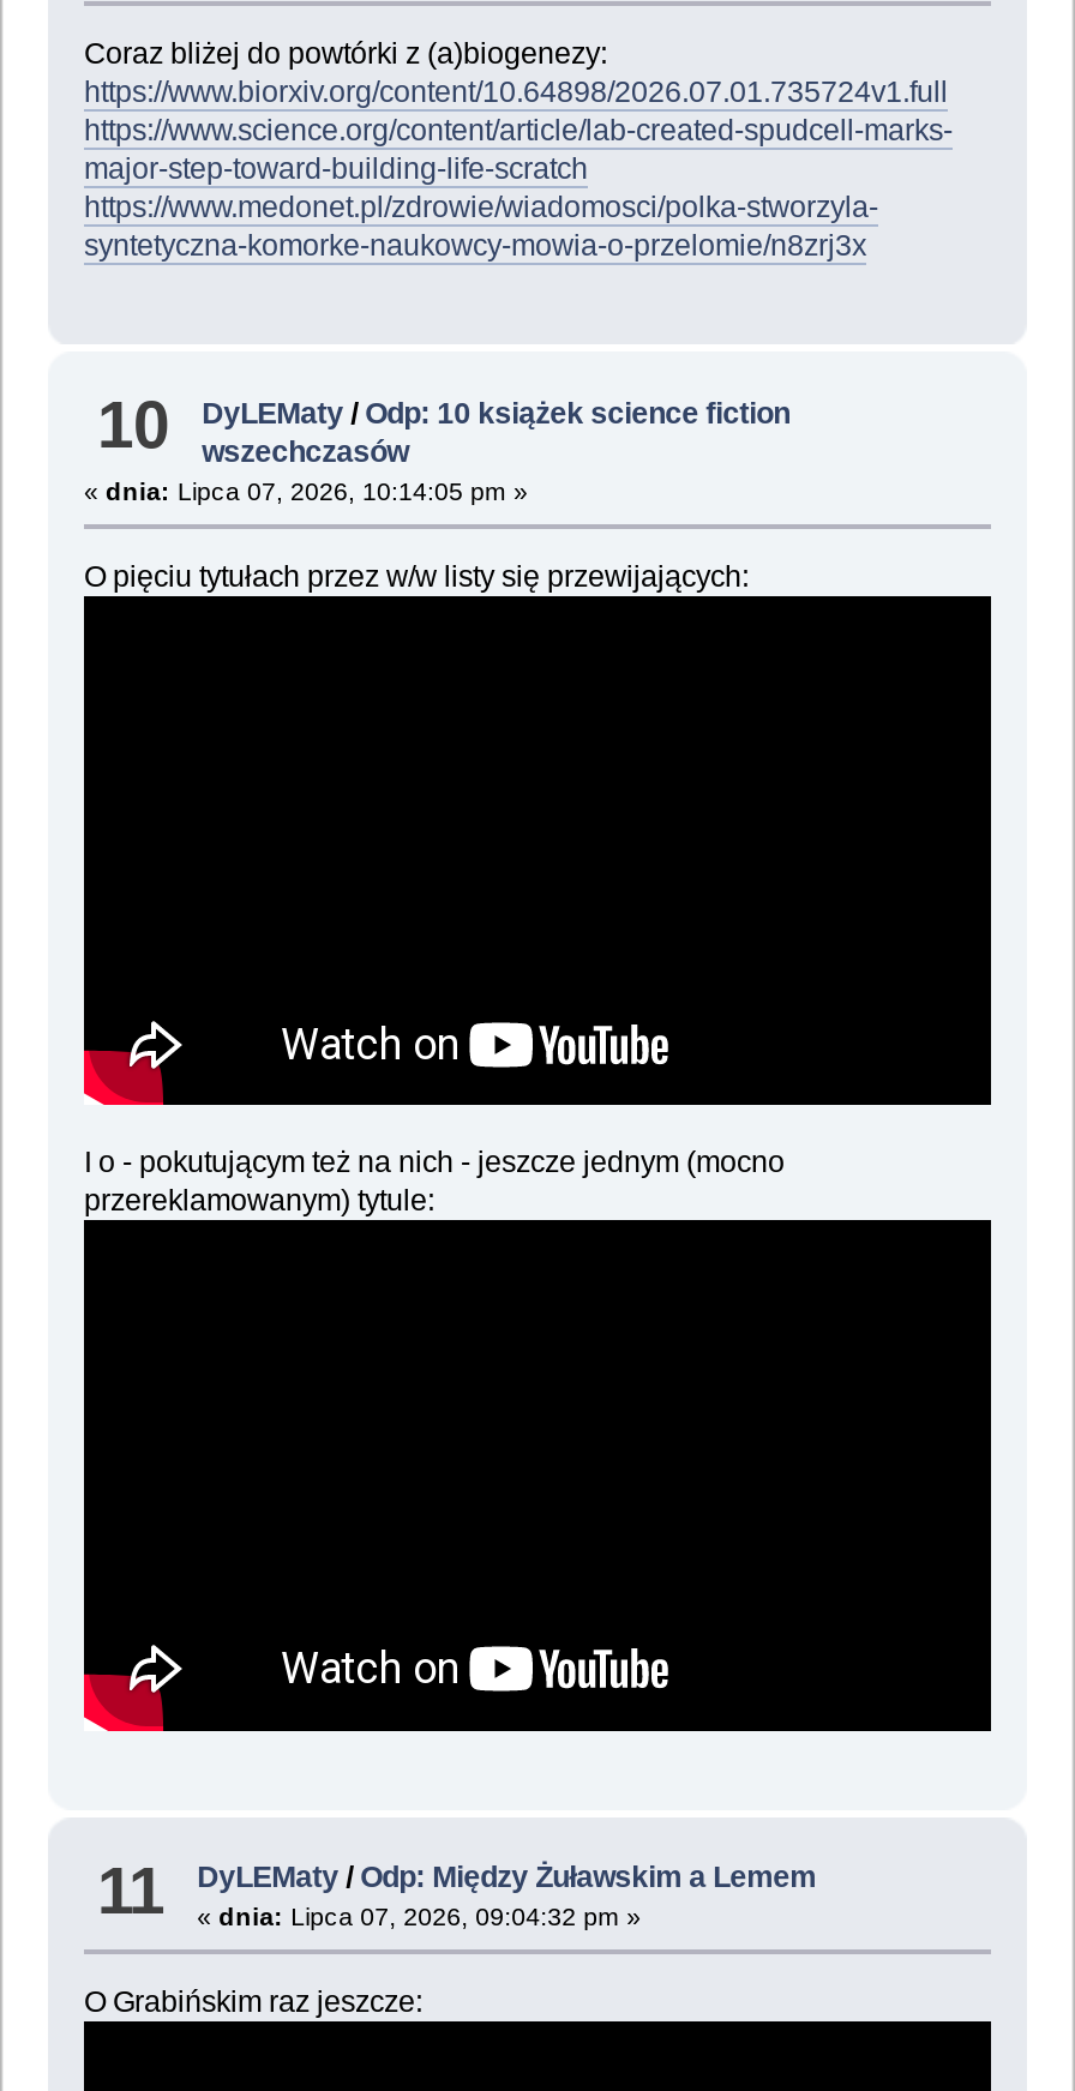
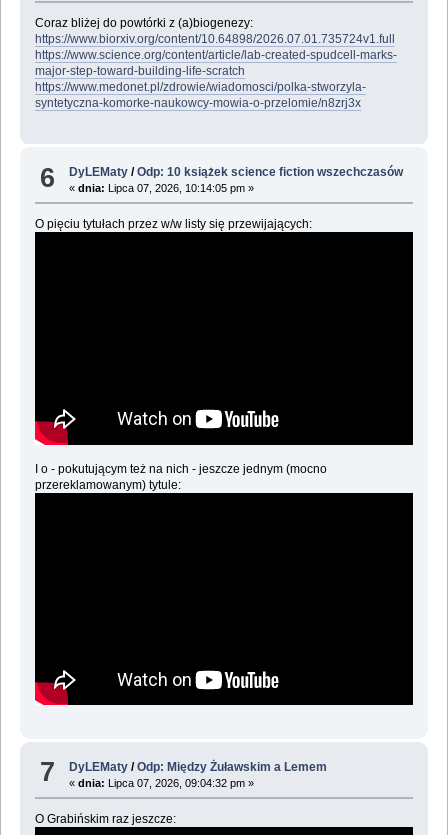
- 10
- DyLEMaty / Odp: 10 książek science fiction
- wszechczasów
+ 6
+ DyLEMaty / Odp: 10 książek science fiction wszechczasów

- 11 DyLEMaty / Odp: Między Żuławskim a Lemem «dnia: Lipca 07, 2026, 09:04:32 pm »
+ 7 DyLEMaty / Odp: Między Żuławskim a Lemem «dnia: Lipca 07, 2026, 09:04:32 pm »
